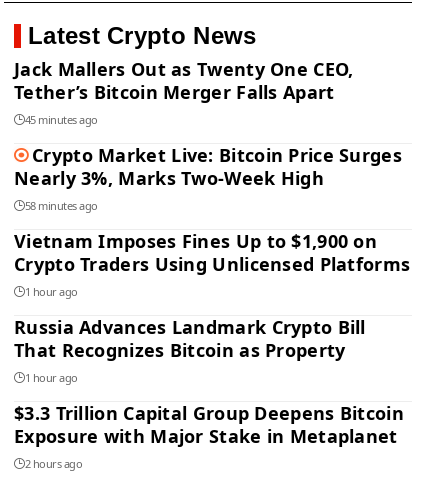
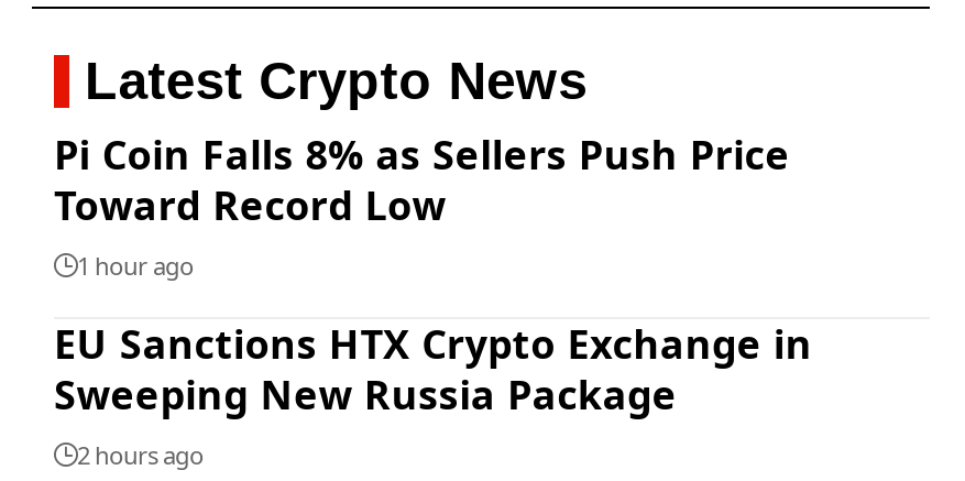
- Jack Mallers Out as Twenty One CEO,
- Tether’s Bitcoin Merger Falls Apart
- 45 minutes ago
- Crypto Market Live: Bitcoin Price Surges
- Nearly 3%, Marks Two-Week High
- 58 minutes ago
- Vietnam Imposes Fines Up to $1,900 on
- Crypto Traders Using Unlicensed Platforms
+ Pi Coin Falls 8% as Sellers Push Price
+ Toward Record Low

- Russia Advances Landmark Crypto Bill
- That Recognizes Bitcoin as Property
- 1 hour ago
- $3.3 Trillion Capital Group Deepens Bitcoin
- Exposure with Major Stake in Metaplanet
+ EU Sanctions HTX Crypto Exchange in
+ Sweeping New Russia Package
